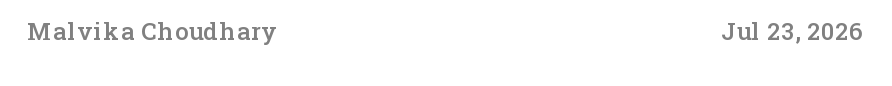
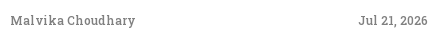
- Jul 23, 2026
+ Jul 21, 2026
